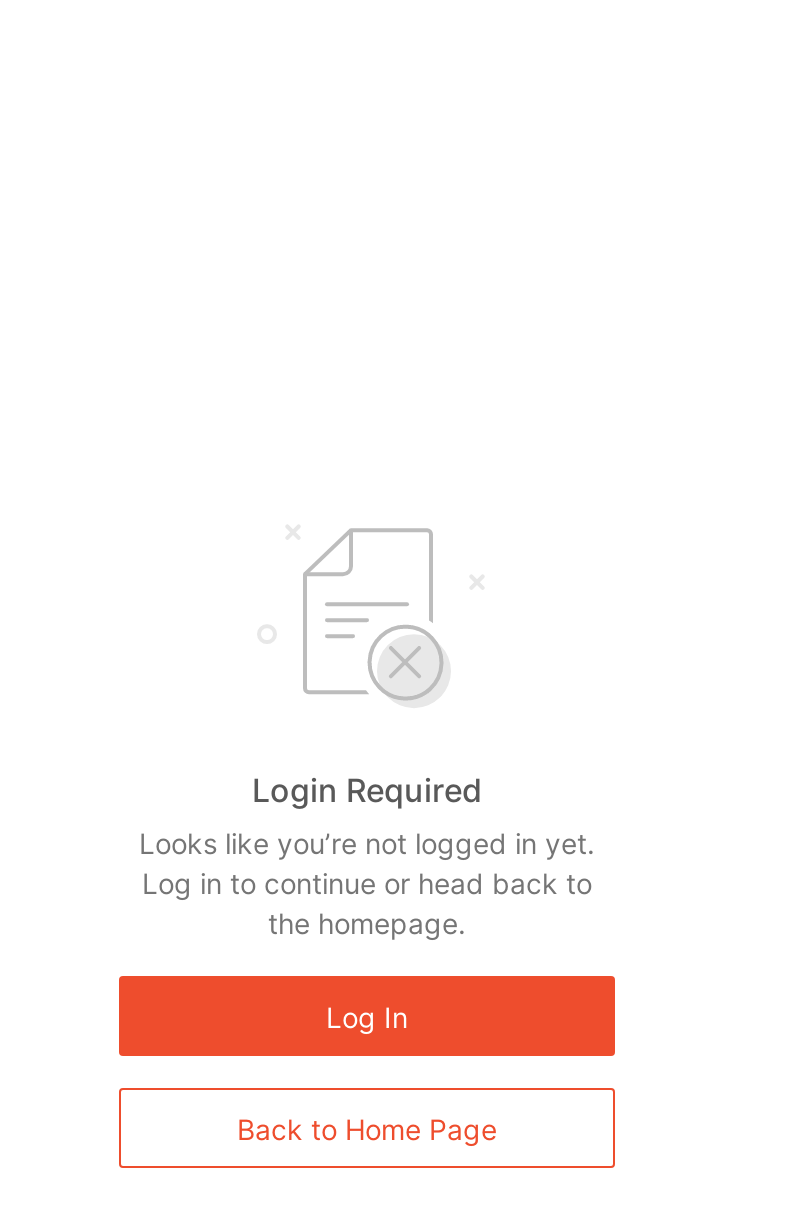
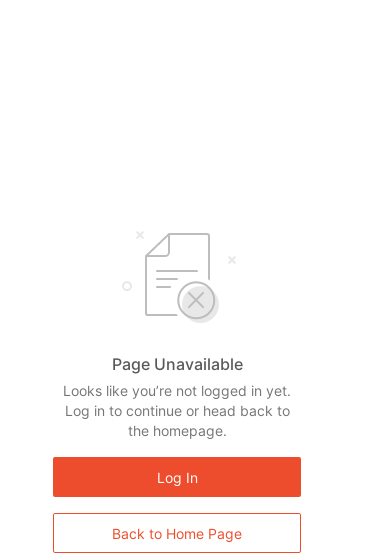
- Login Required
+ Page Unavailable
